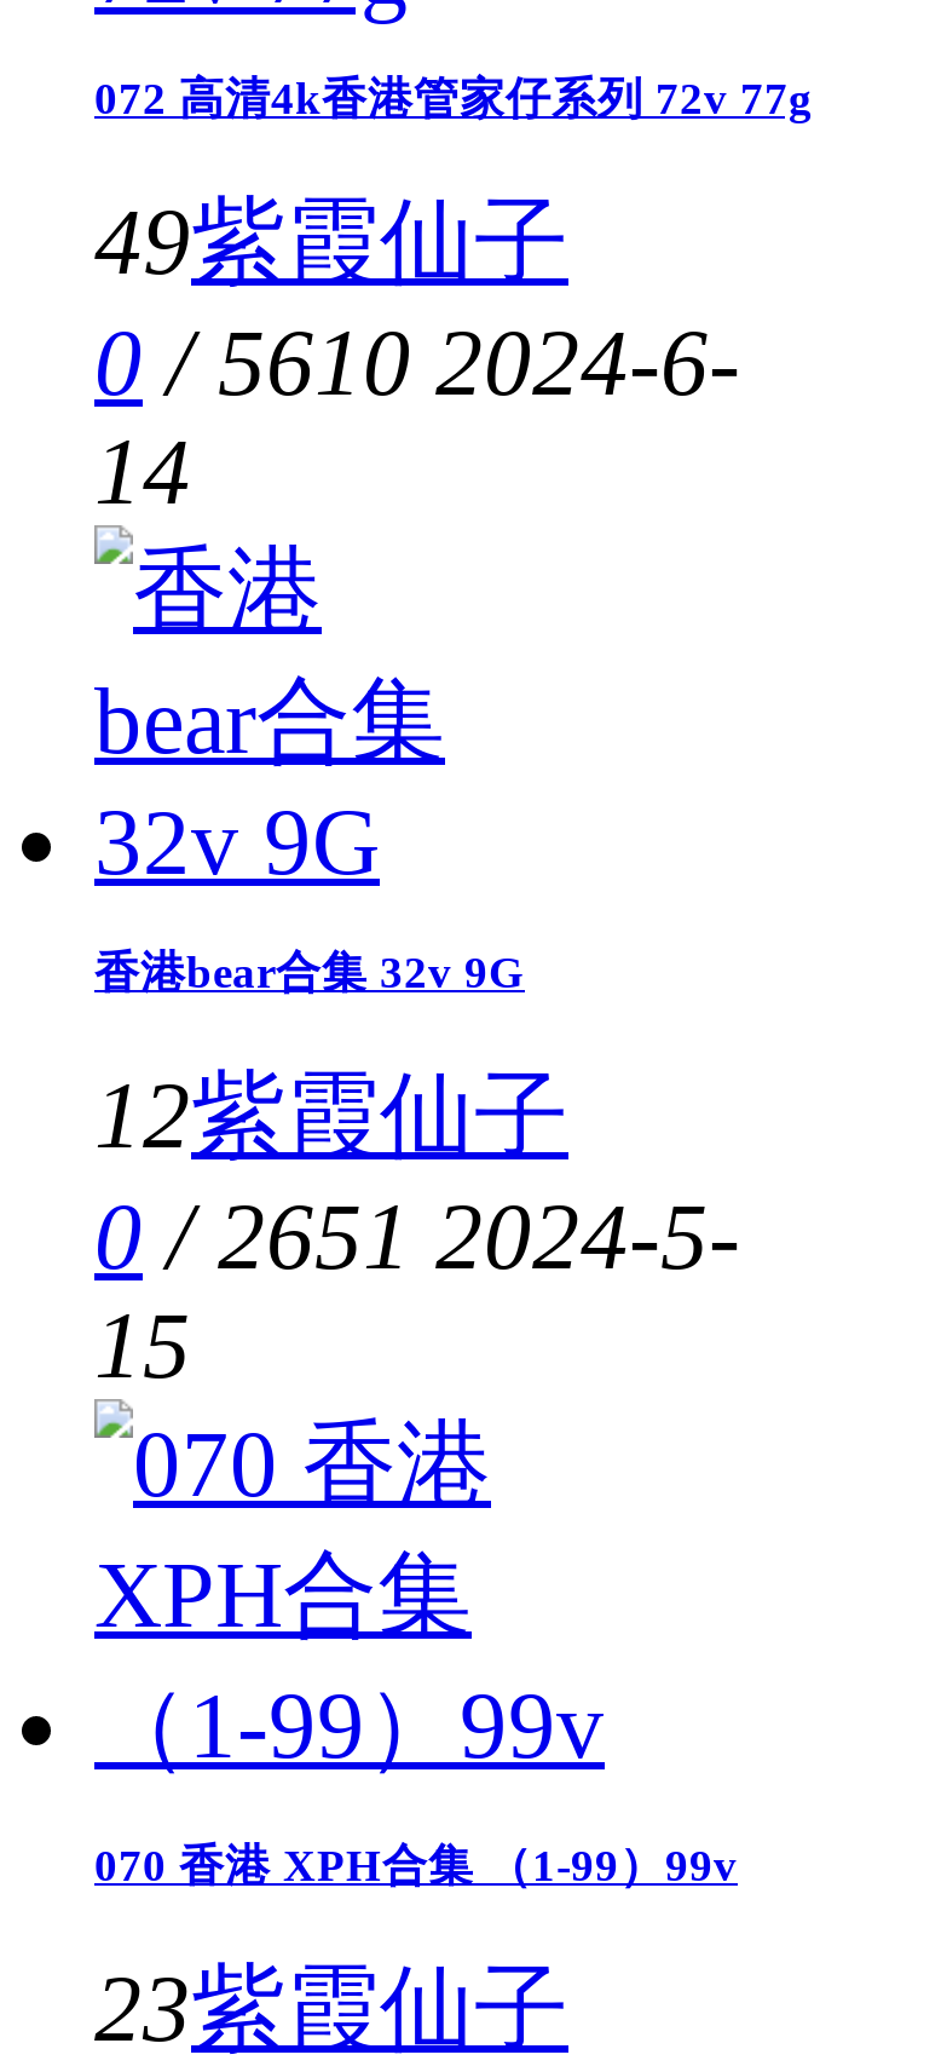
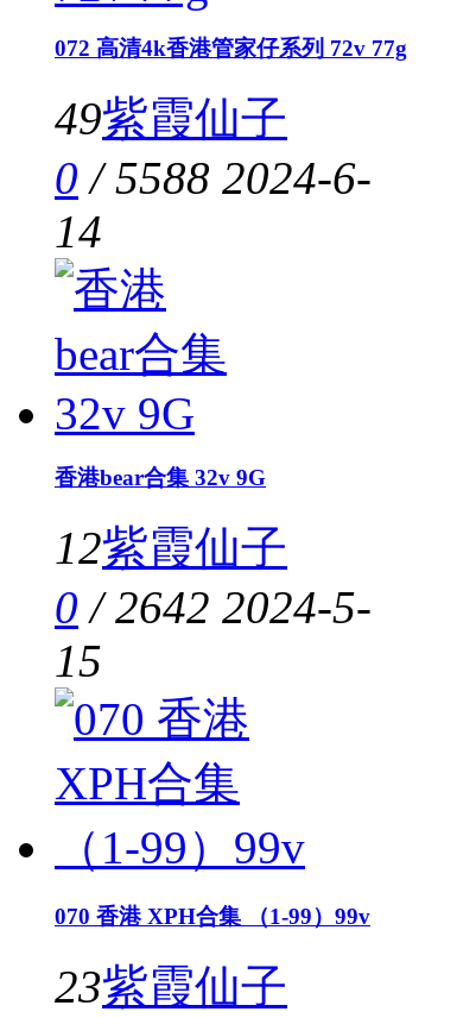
- 0 / 5610 2024-6-
+ 0 / 5588 2024-6-

- 0 / 2651 2024-5-
+ 0 / 2642 2024-5-
